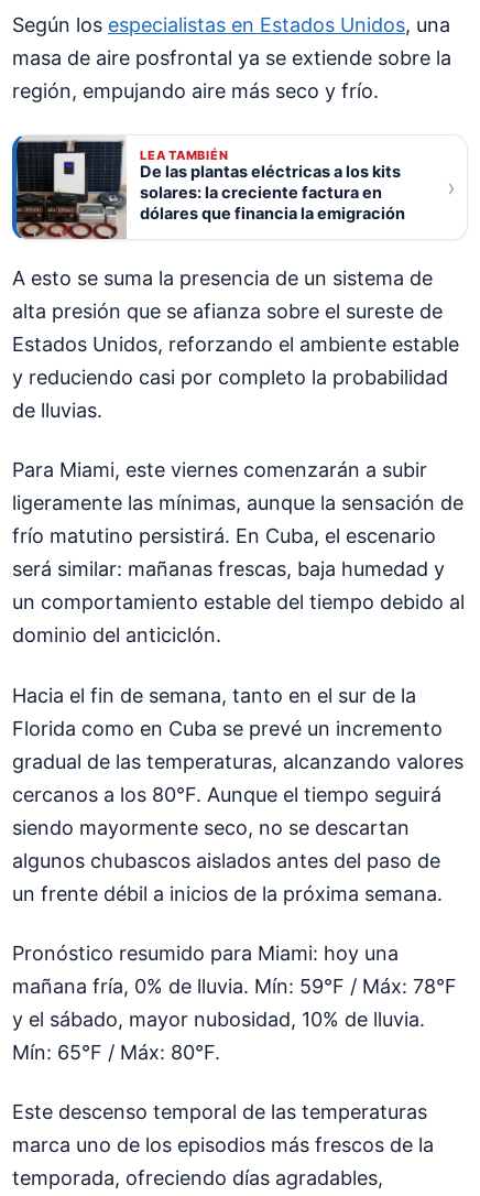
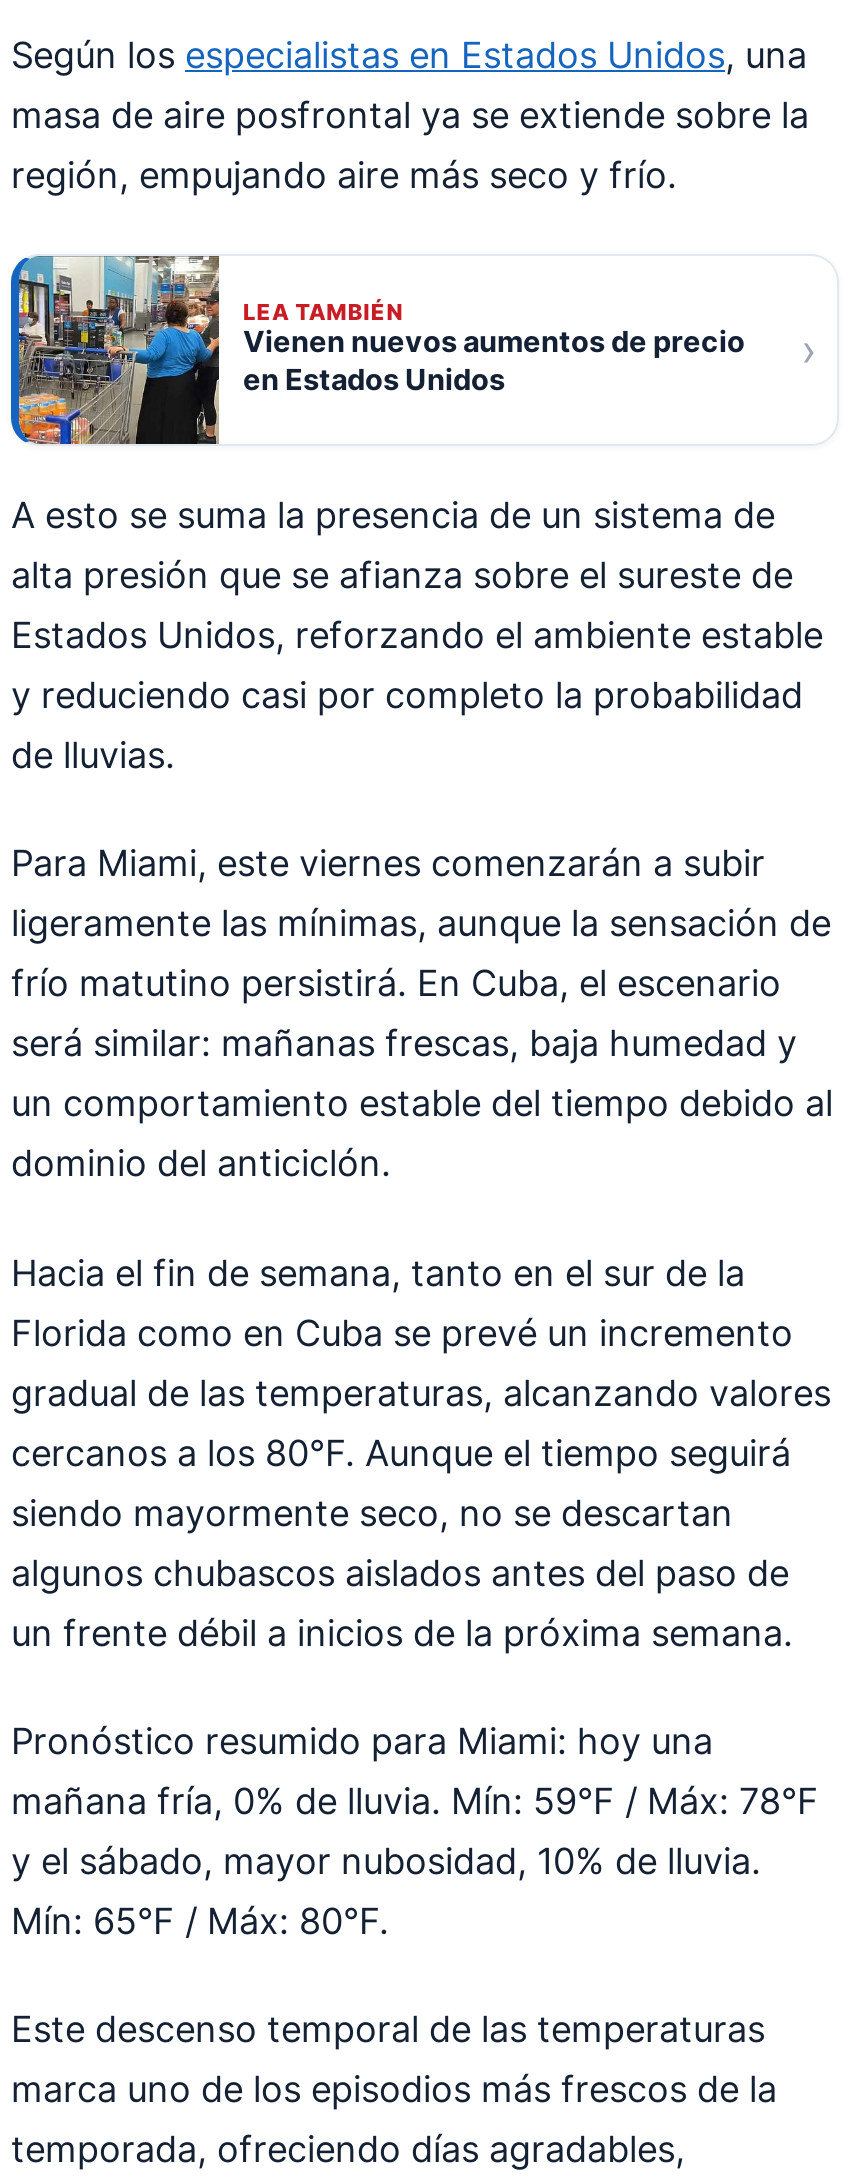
- [image]
- De las plantas eléctricas a los kits
- solares: la creciente factura en
- dólares que financia la emigración
+ [image]
+ Vienen nuevos aumentos de precio
+ en Estados Unidos
